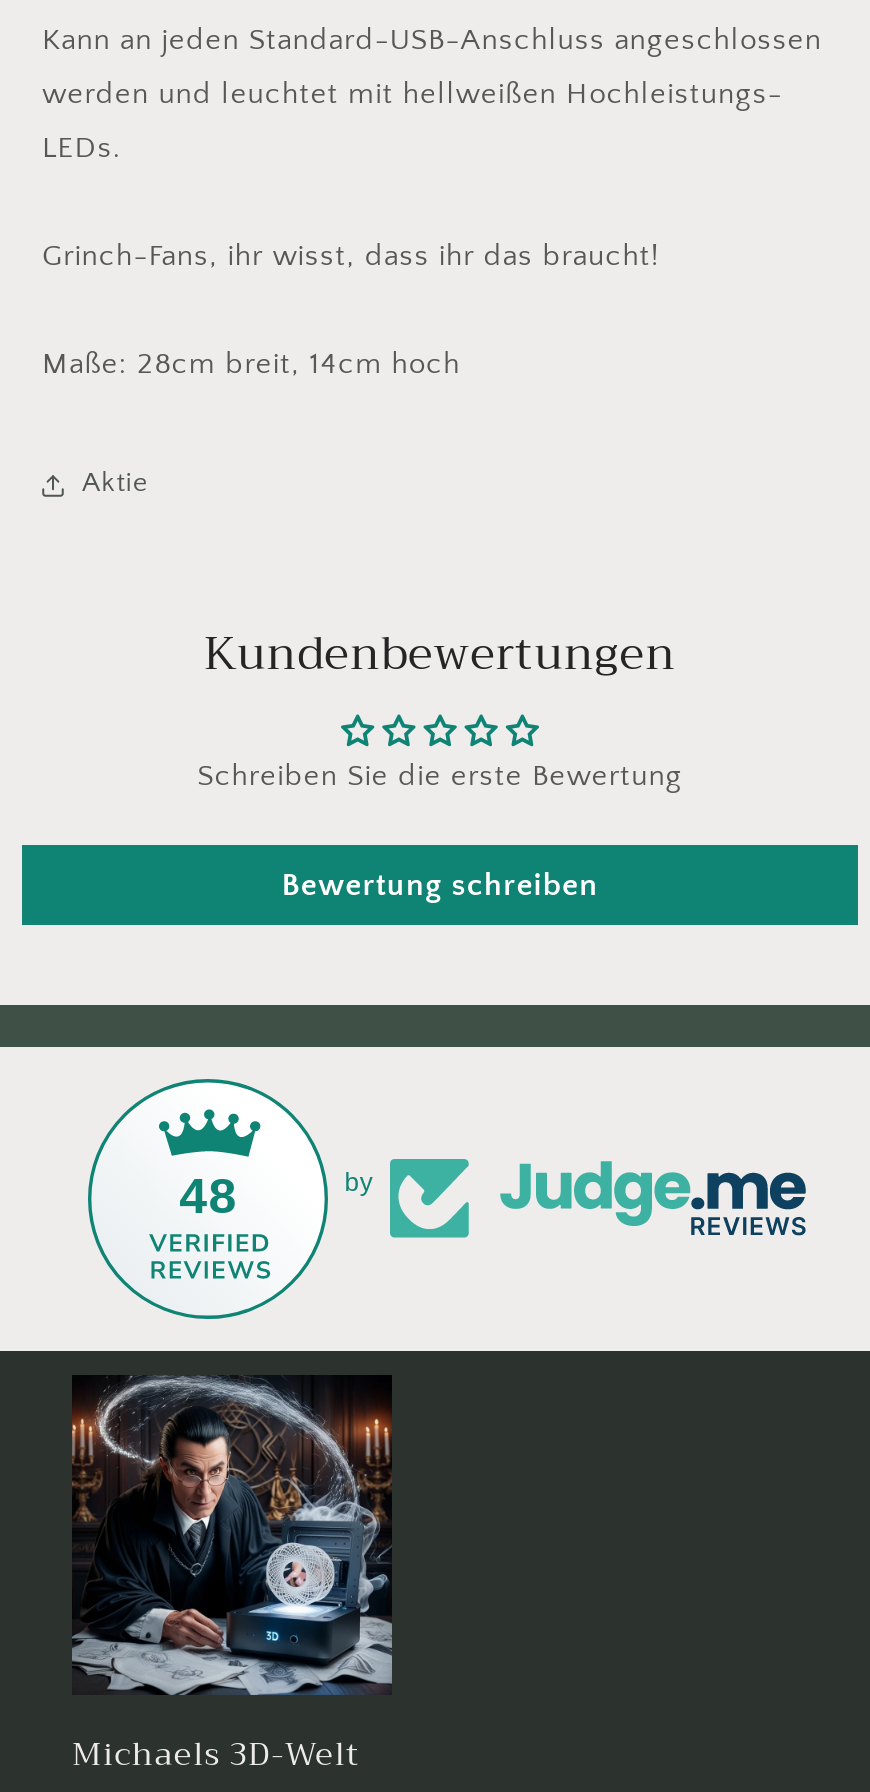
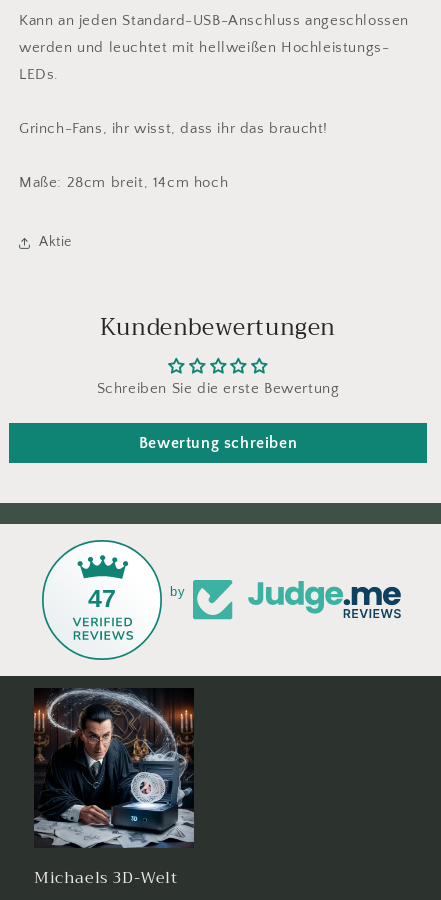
- 48
+ 47
